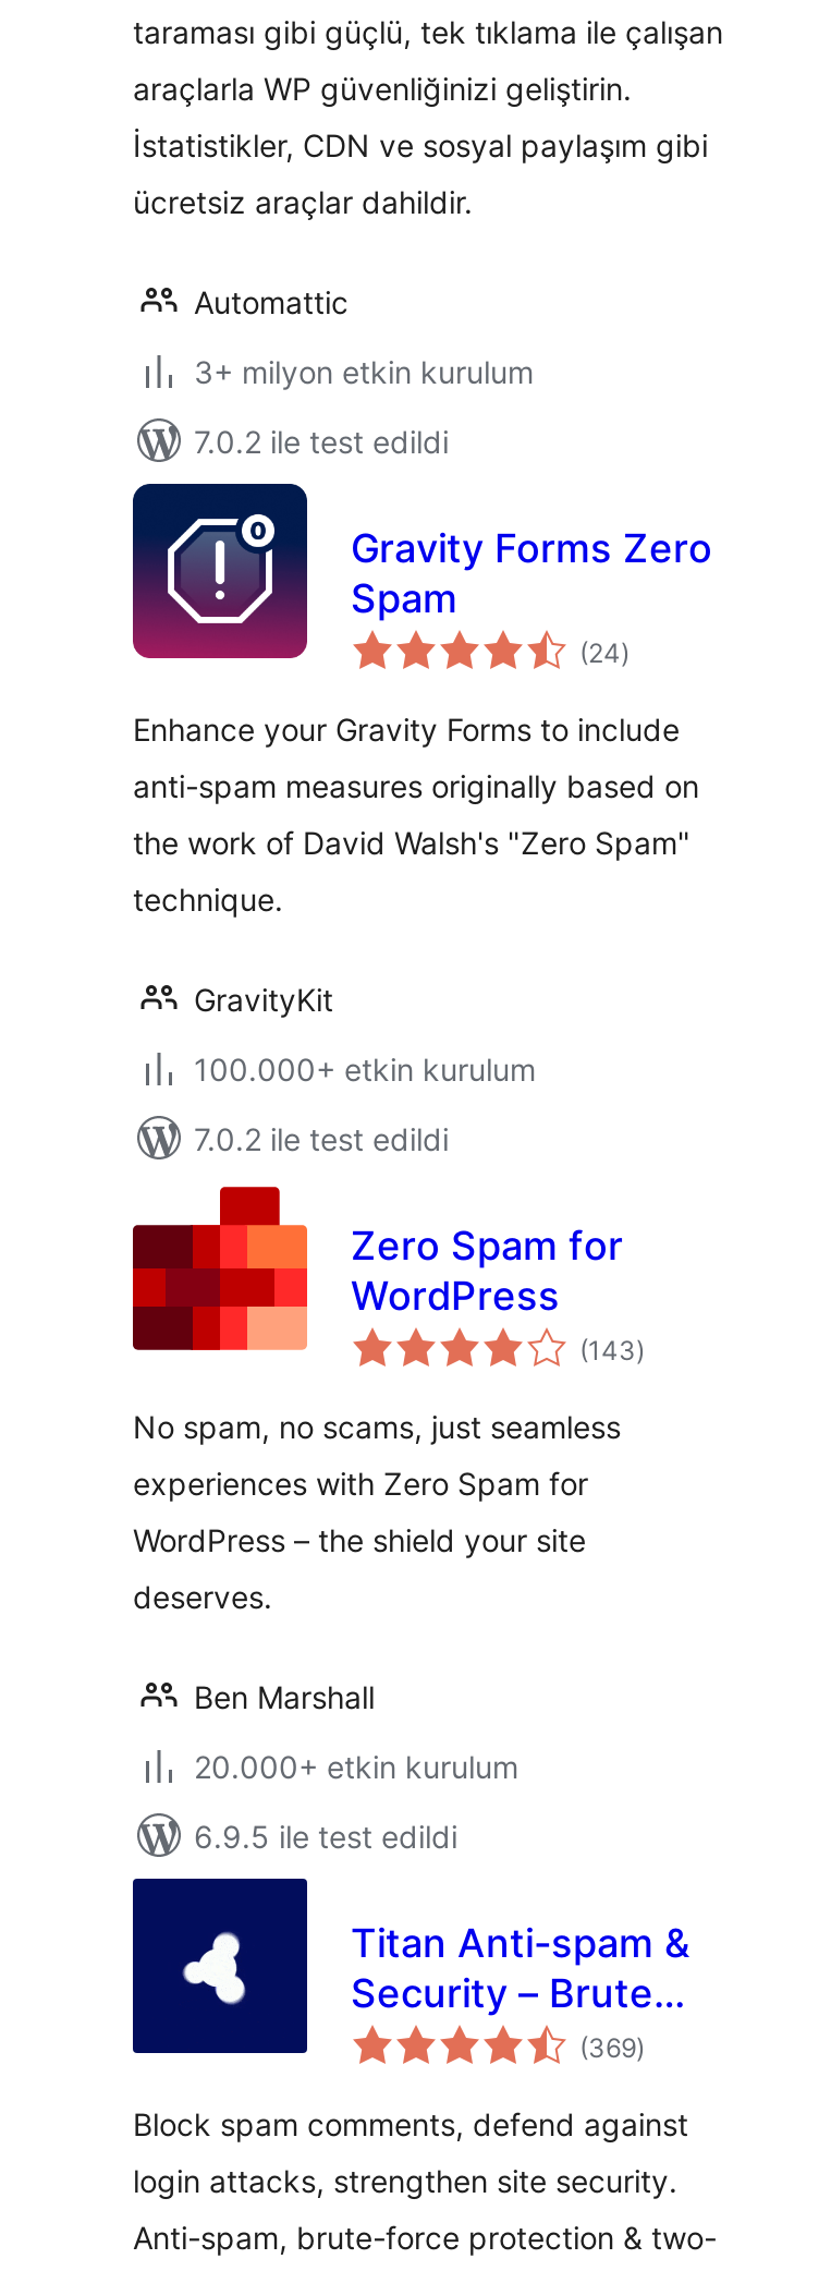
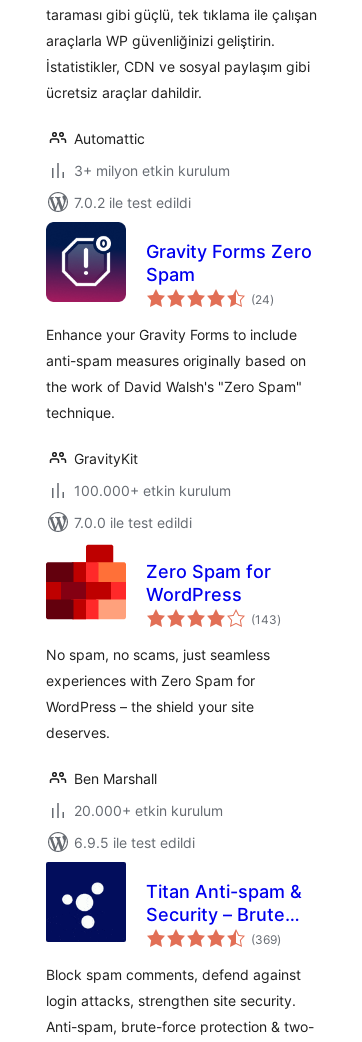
- 7.0.2 ile test edildi
+ 7.0.0 ile test edildi

- [image]
+ [image]
